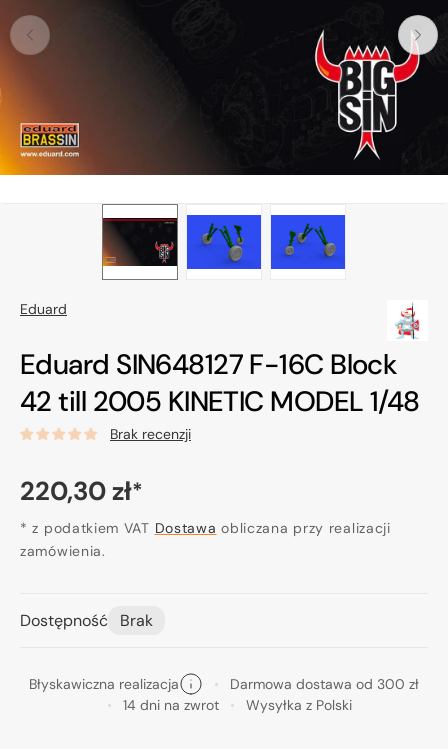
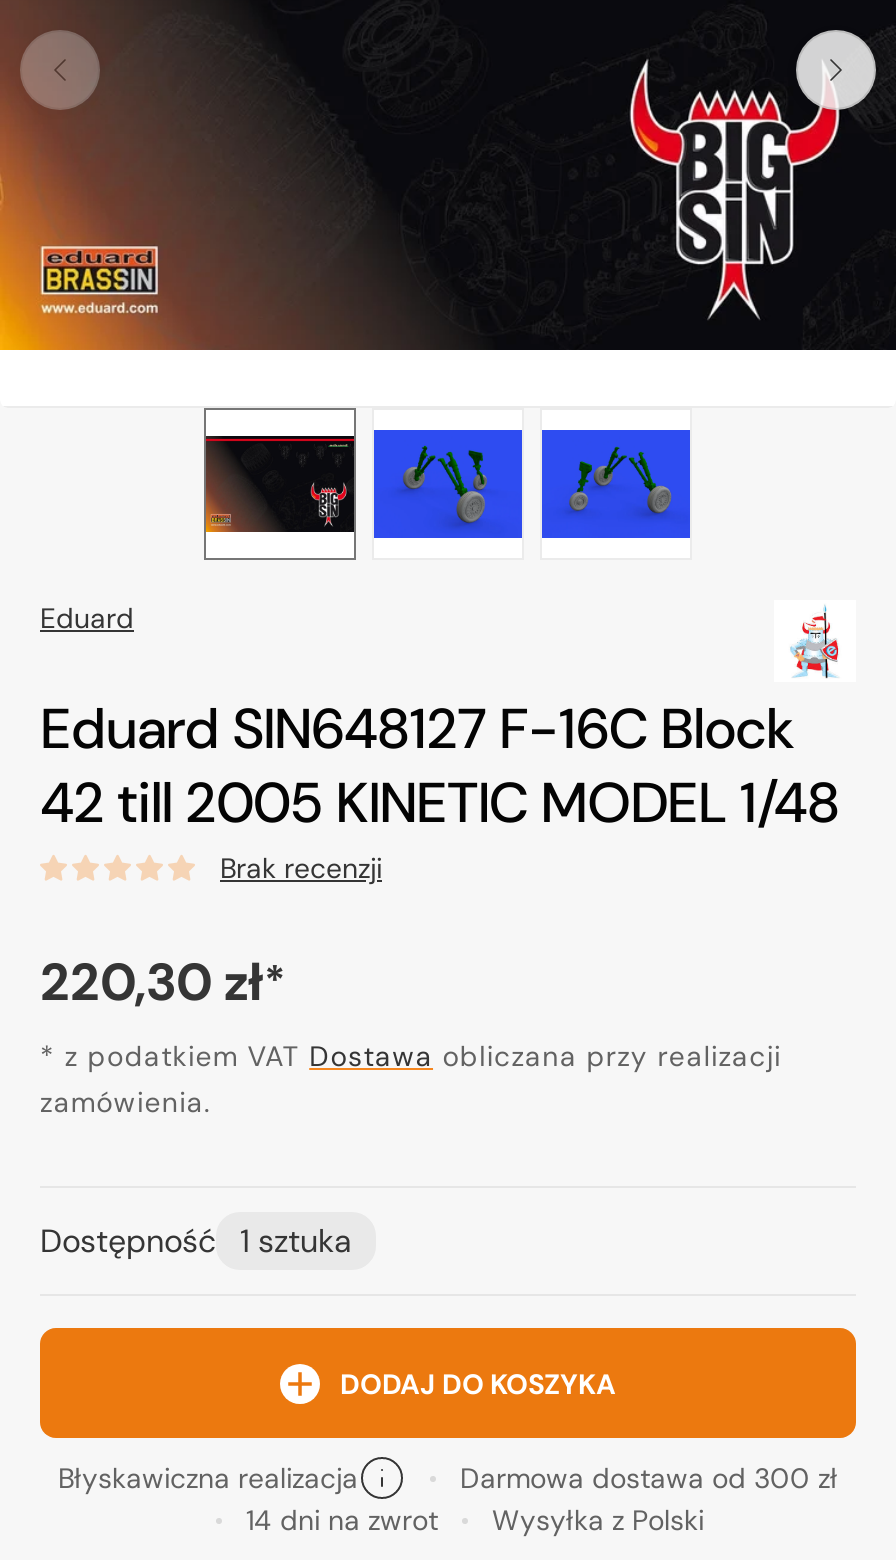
- Dostępność Brak
+ Dostępność 1 sztuka
+ DODAJ DO KOSZYKA
